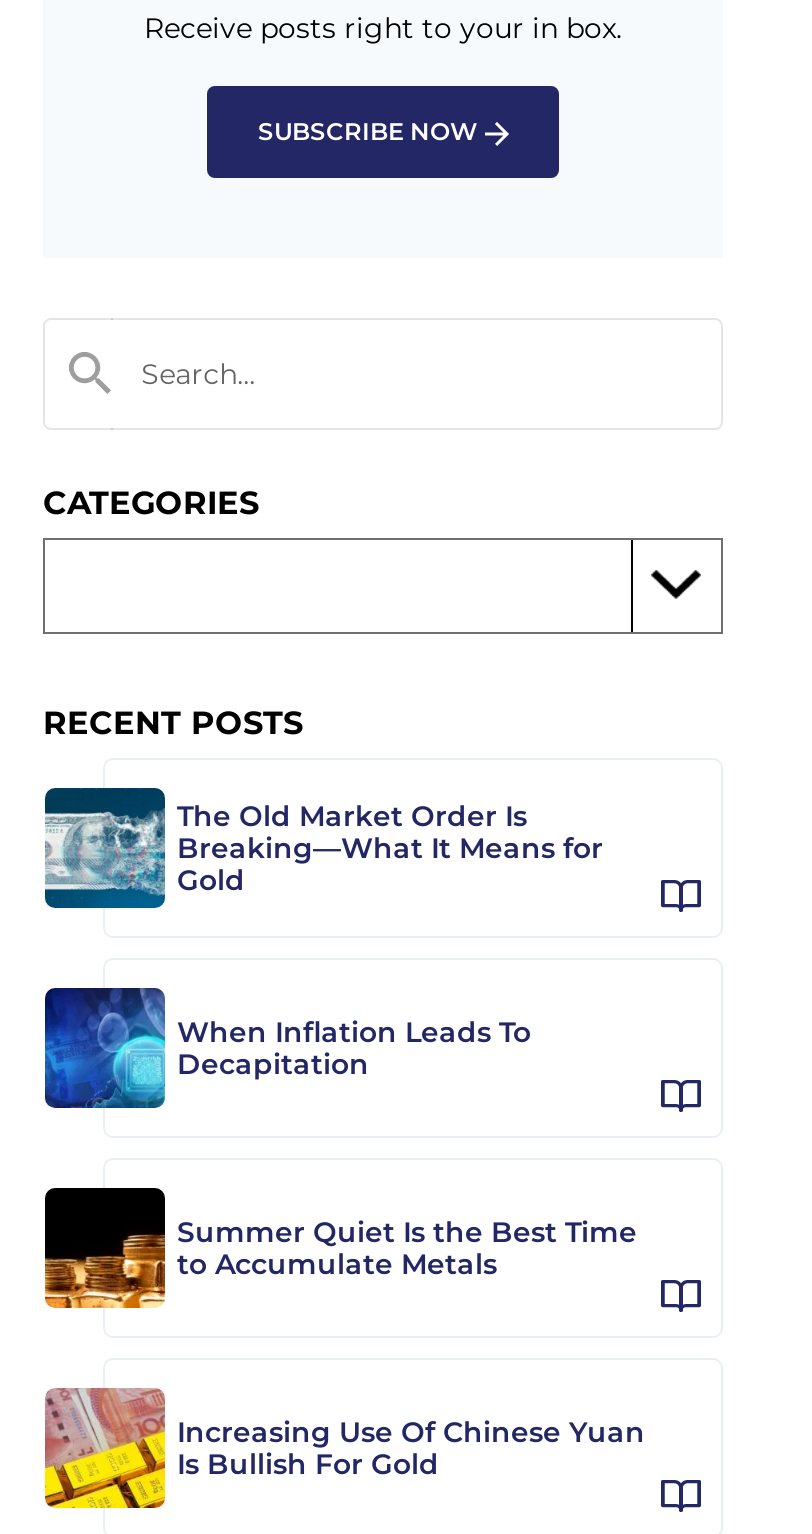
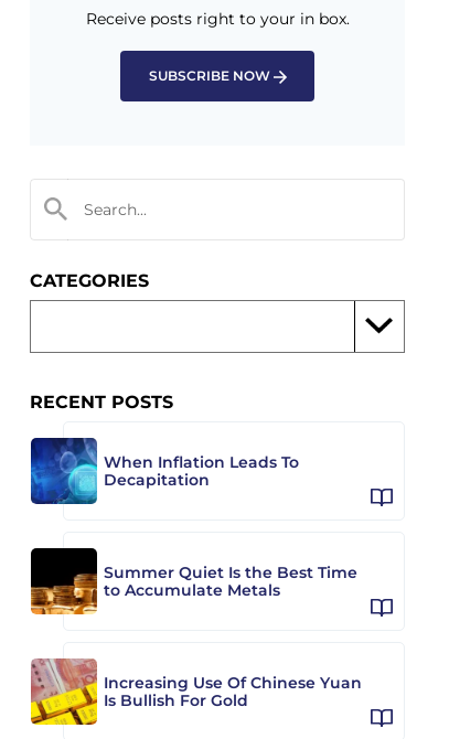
- [image]
- The Old Market Order Is
- Breaking—What It Means for
- Gold
